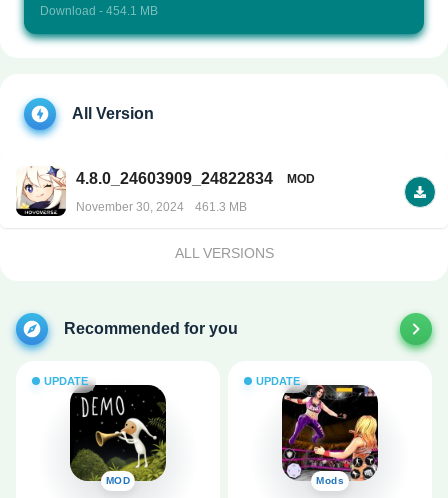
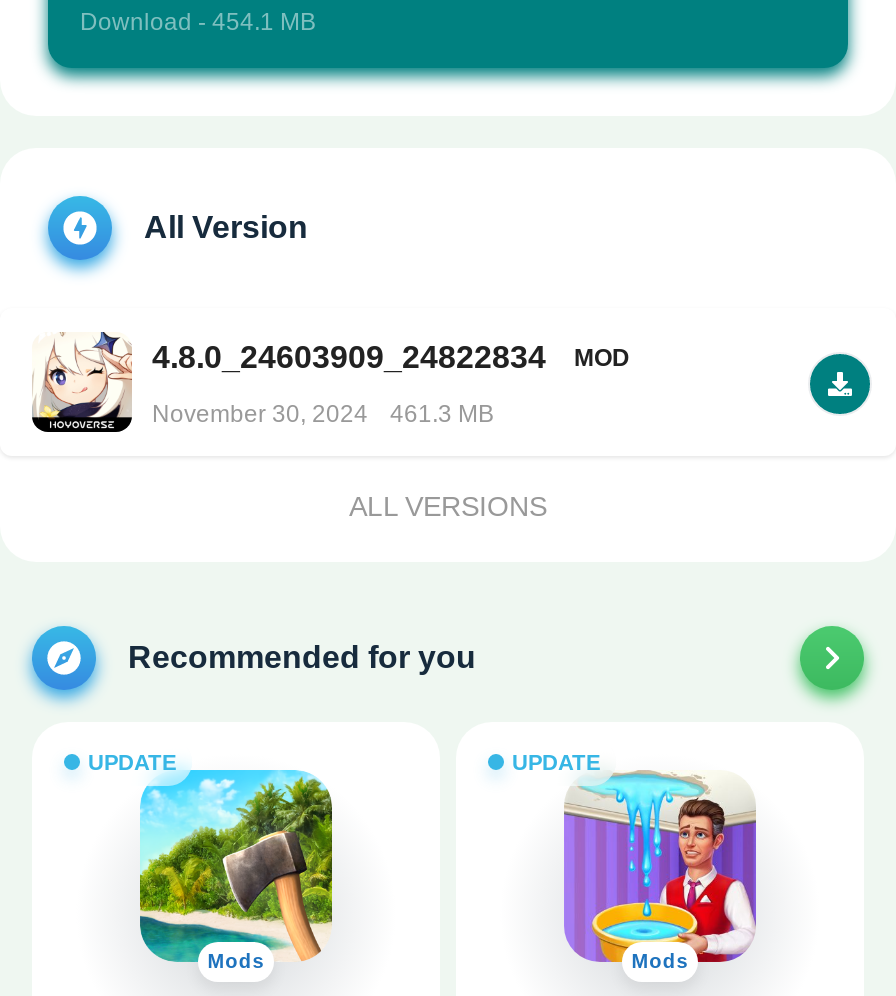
- [image]
- MOD
+ [image]
+ Mods

- [image]
+ [image]
